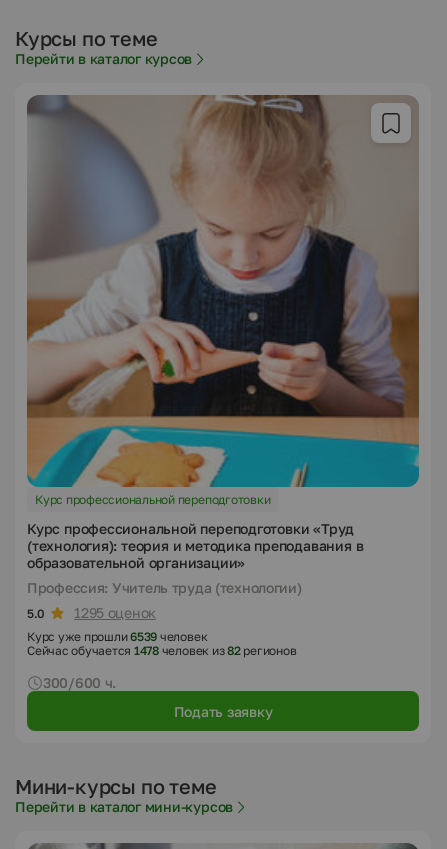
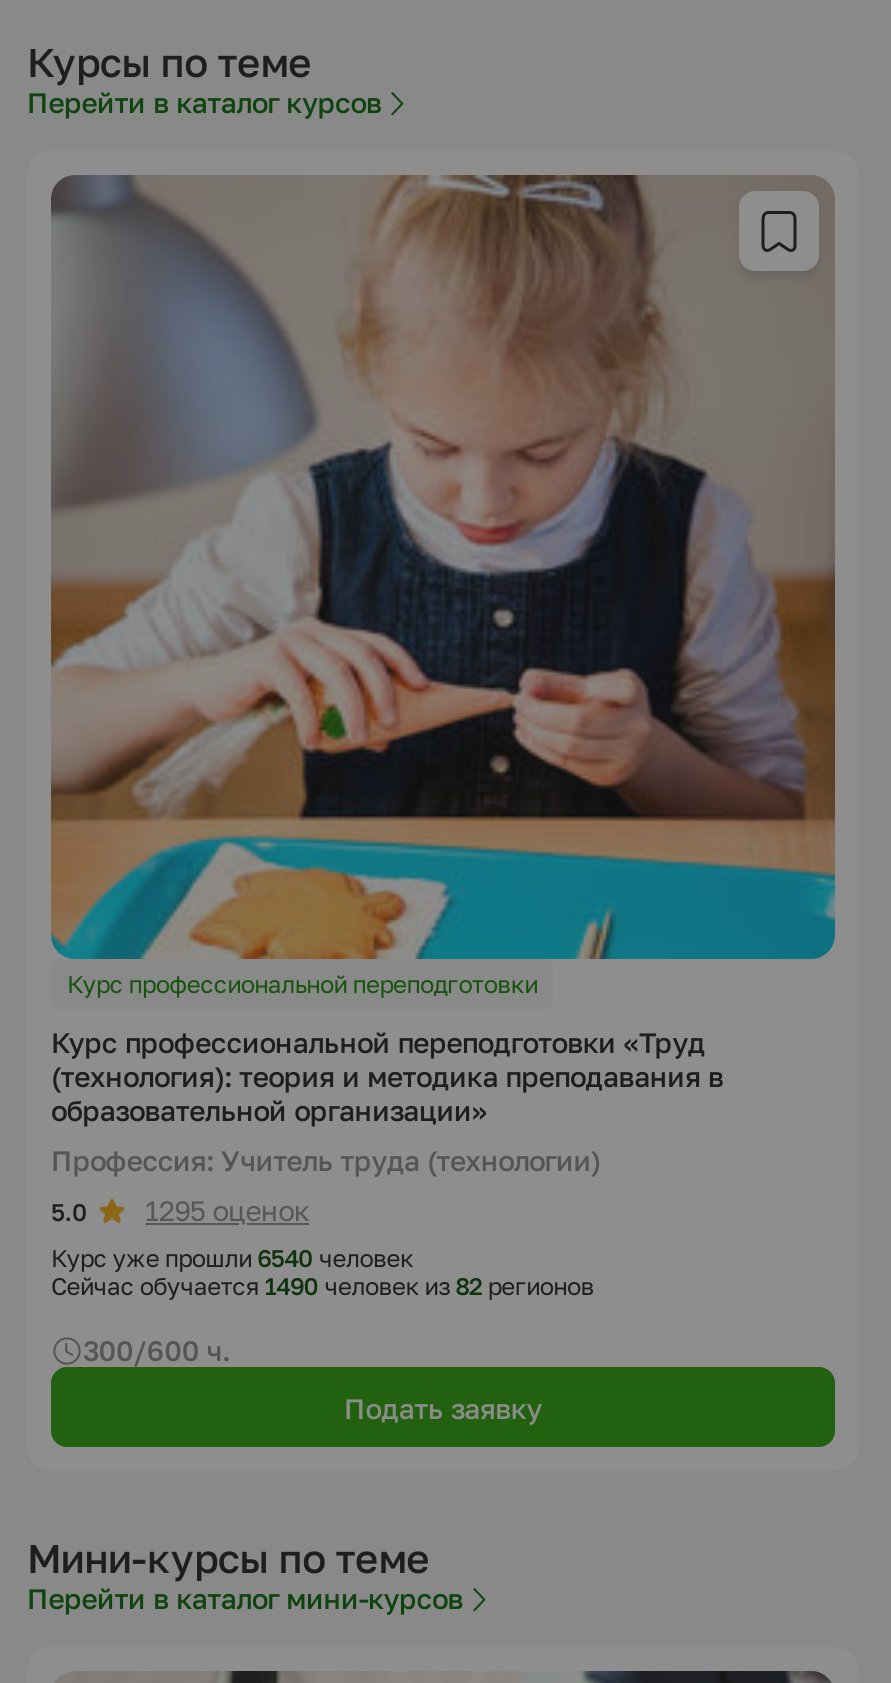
- Курс уже прошли 6539 человек
+ Курс уже прошли 6540 человек

- Сейчас обучается 1478 человек из 82 регионов
+ Сейчас обучается 1490 человек из 82 регионов
